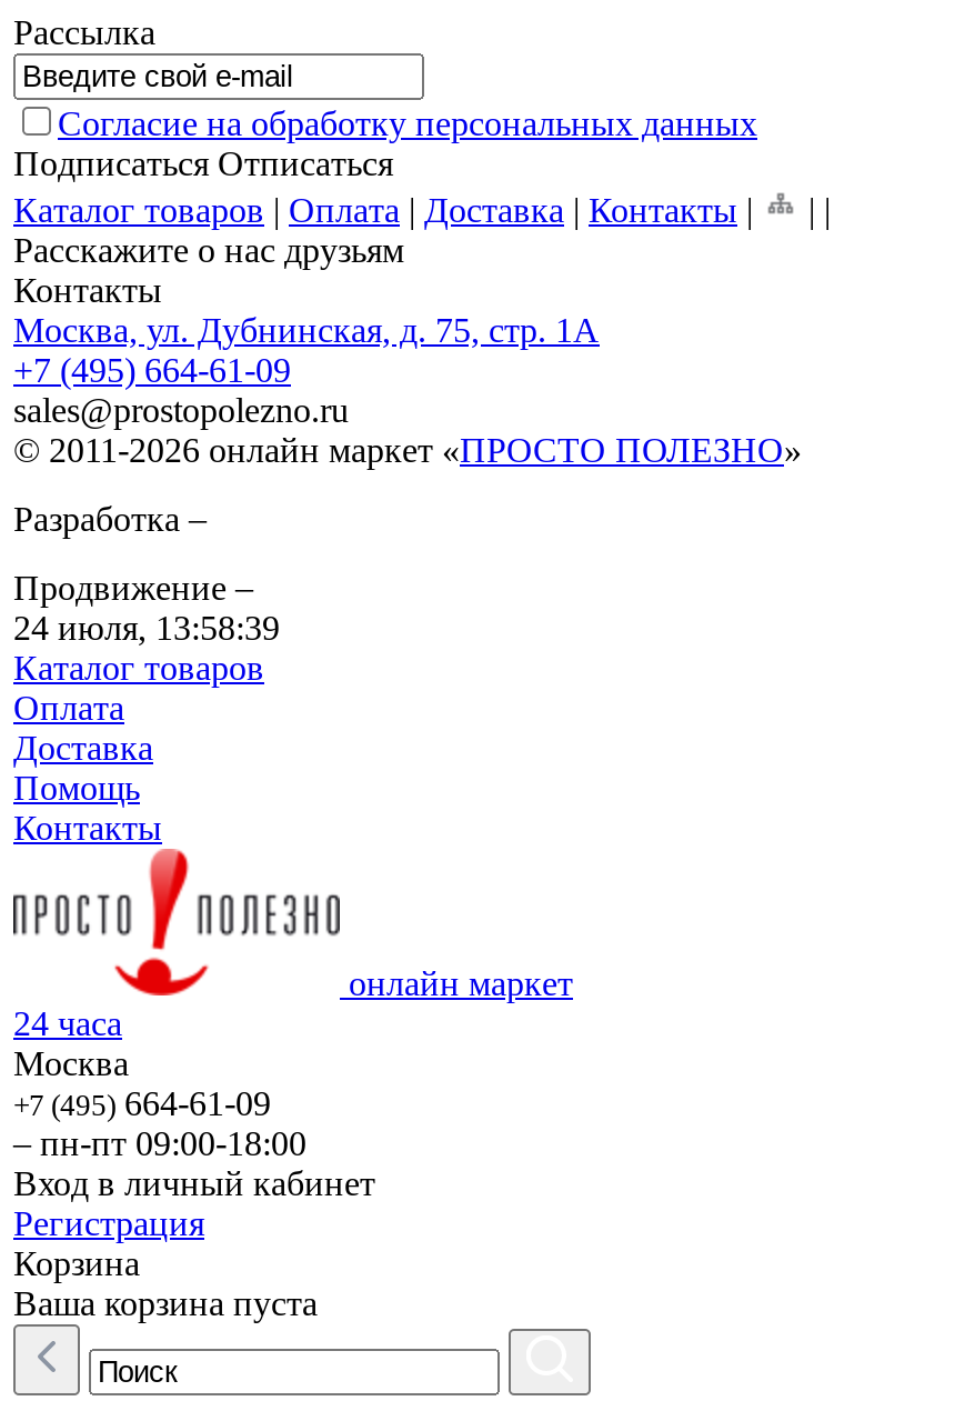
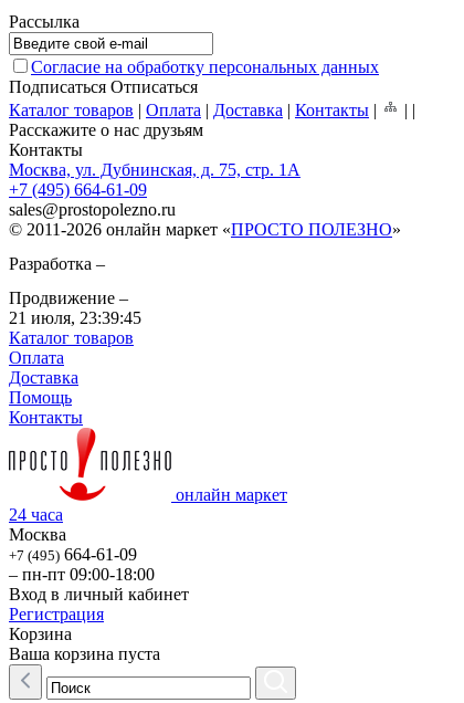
- 24 июля, 13:58:39
+ 21 июля, 23:39:45
